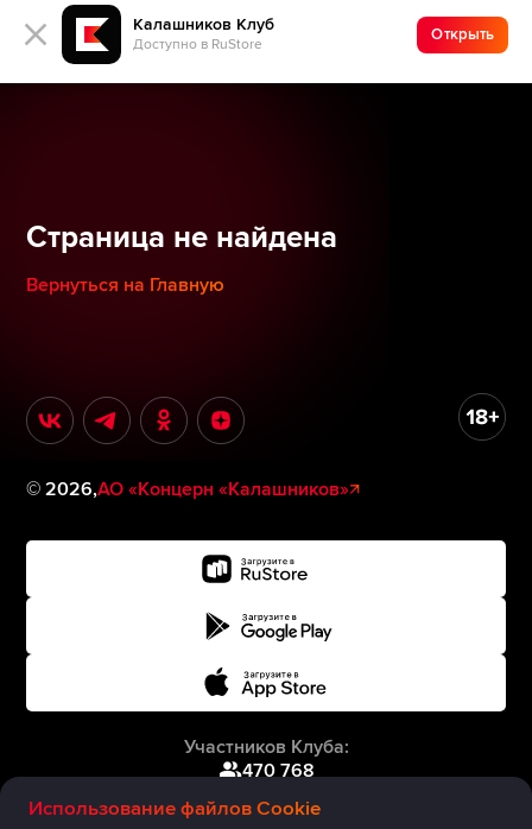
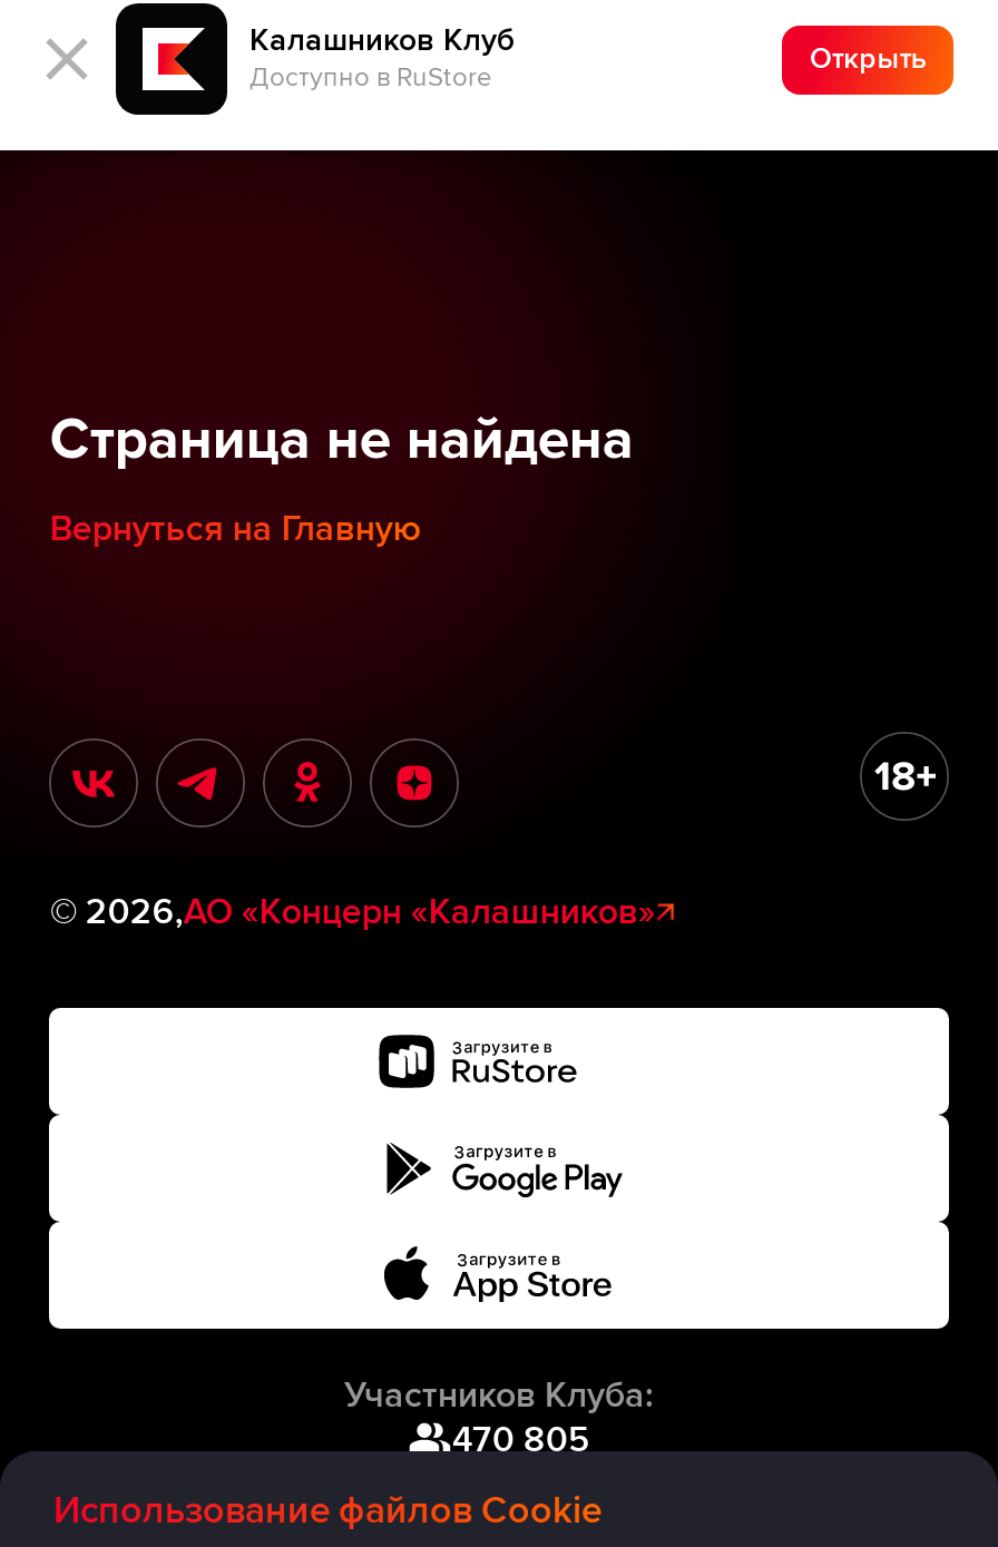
- 470 768
+ 470 805
